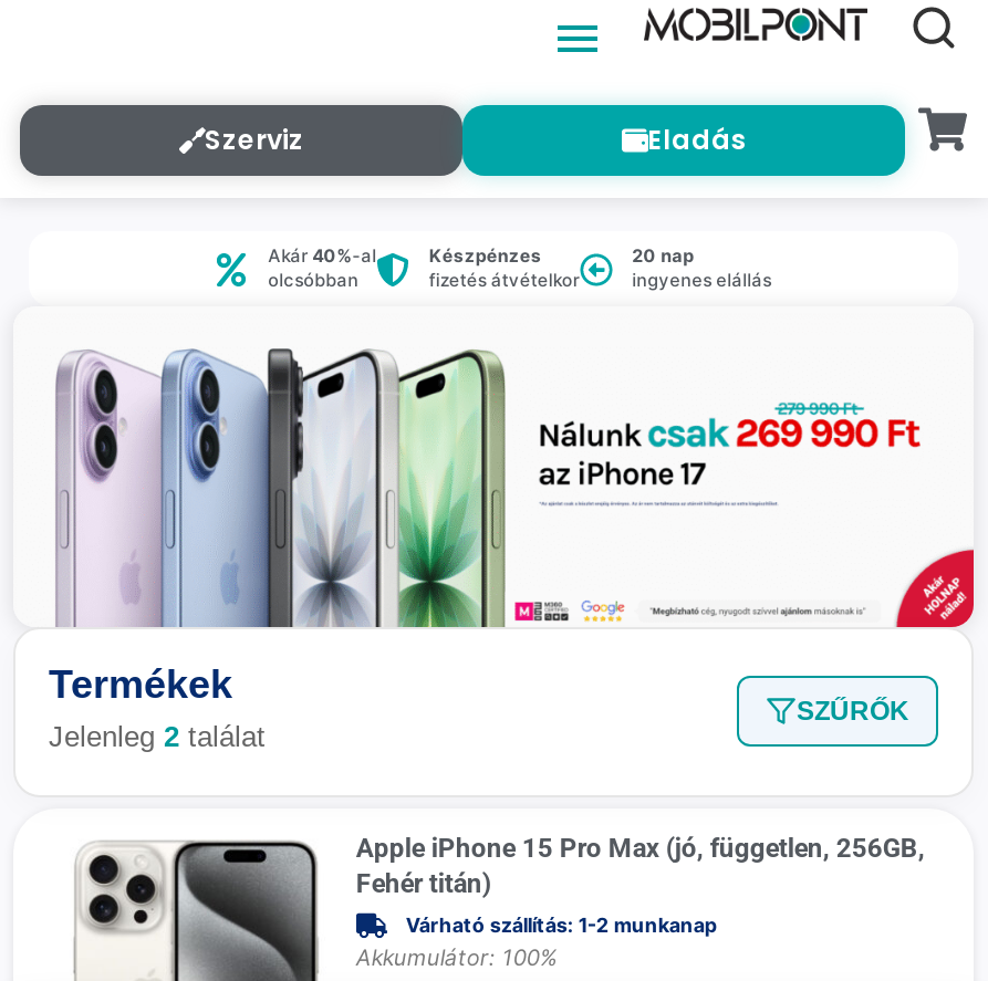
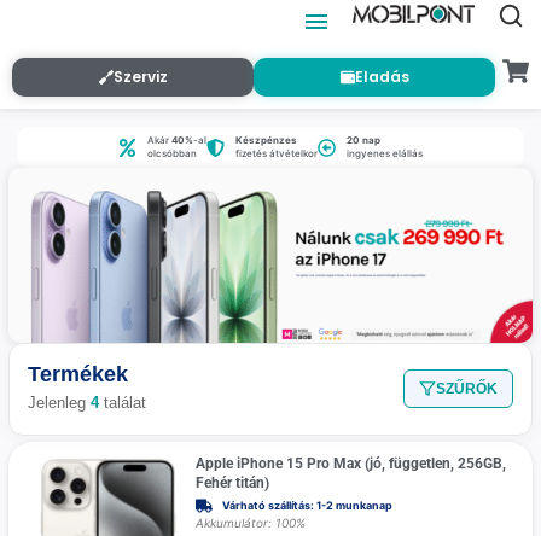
- Jelenleg 2 találat
+ Jelenleg 4 találat
